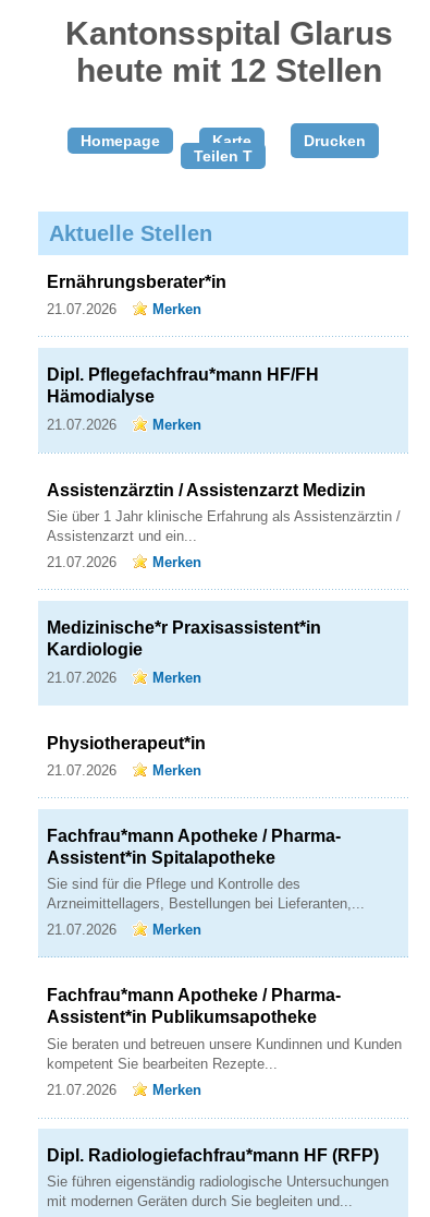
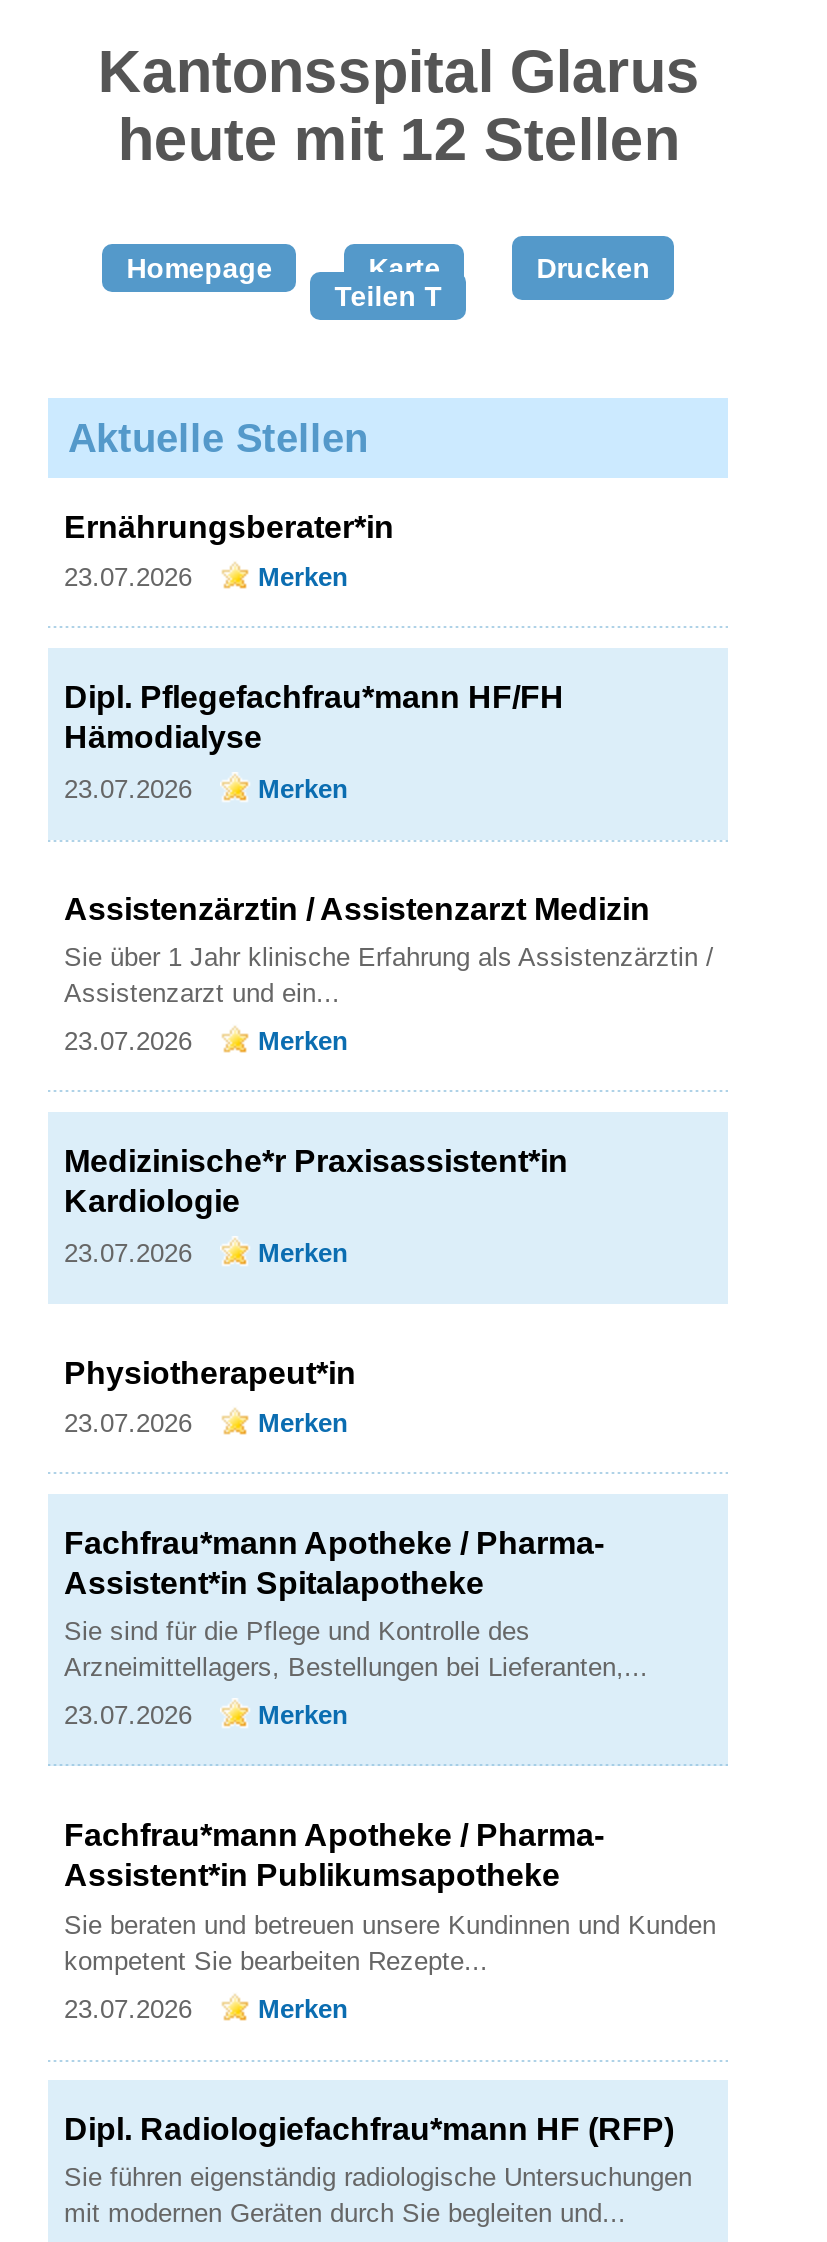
- 21.07.2026 Merken
+ 23.07.2026 Merken

- 21.07.2026 Merken
+ 23.07.2026 Merken

- 21.07.2026 Merken
+ 23.07.2026 Merken

- 21.07.2026 Merken
+ 23.07.2026 Merken

- 21.07.2026 Merken
+ 23.07.2026 Merken

- 21.07.2026 Merken
+ 23.07.2026 Merken

- 21.07.2026 Merken
+ 23.07.2026 Merken
